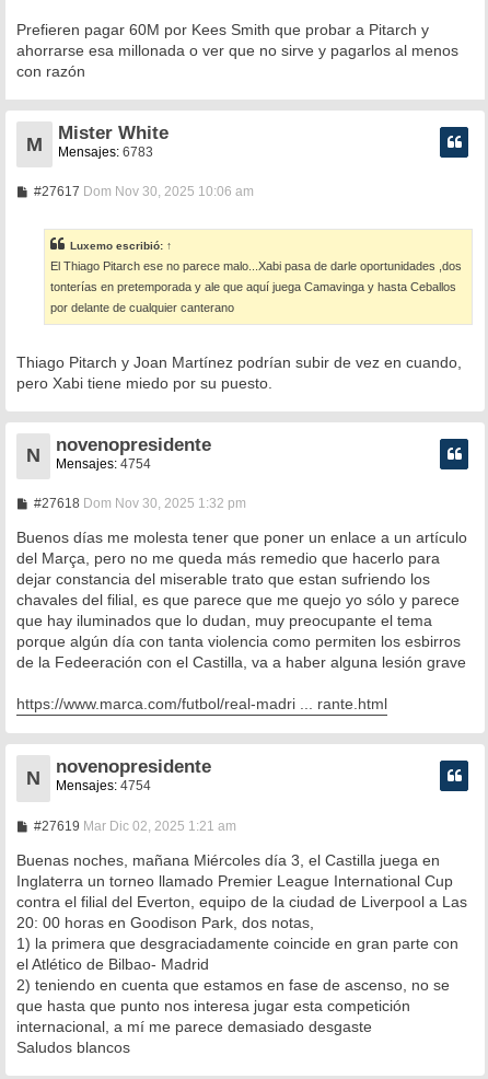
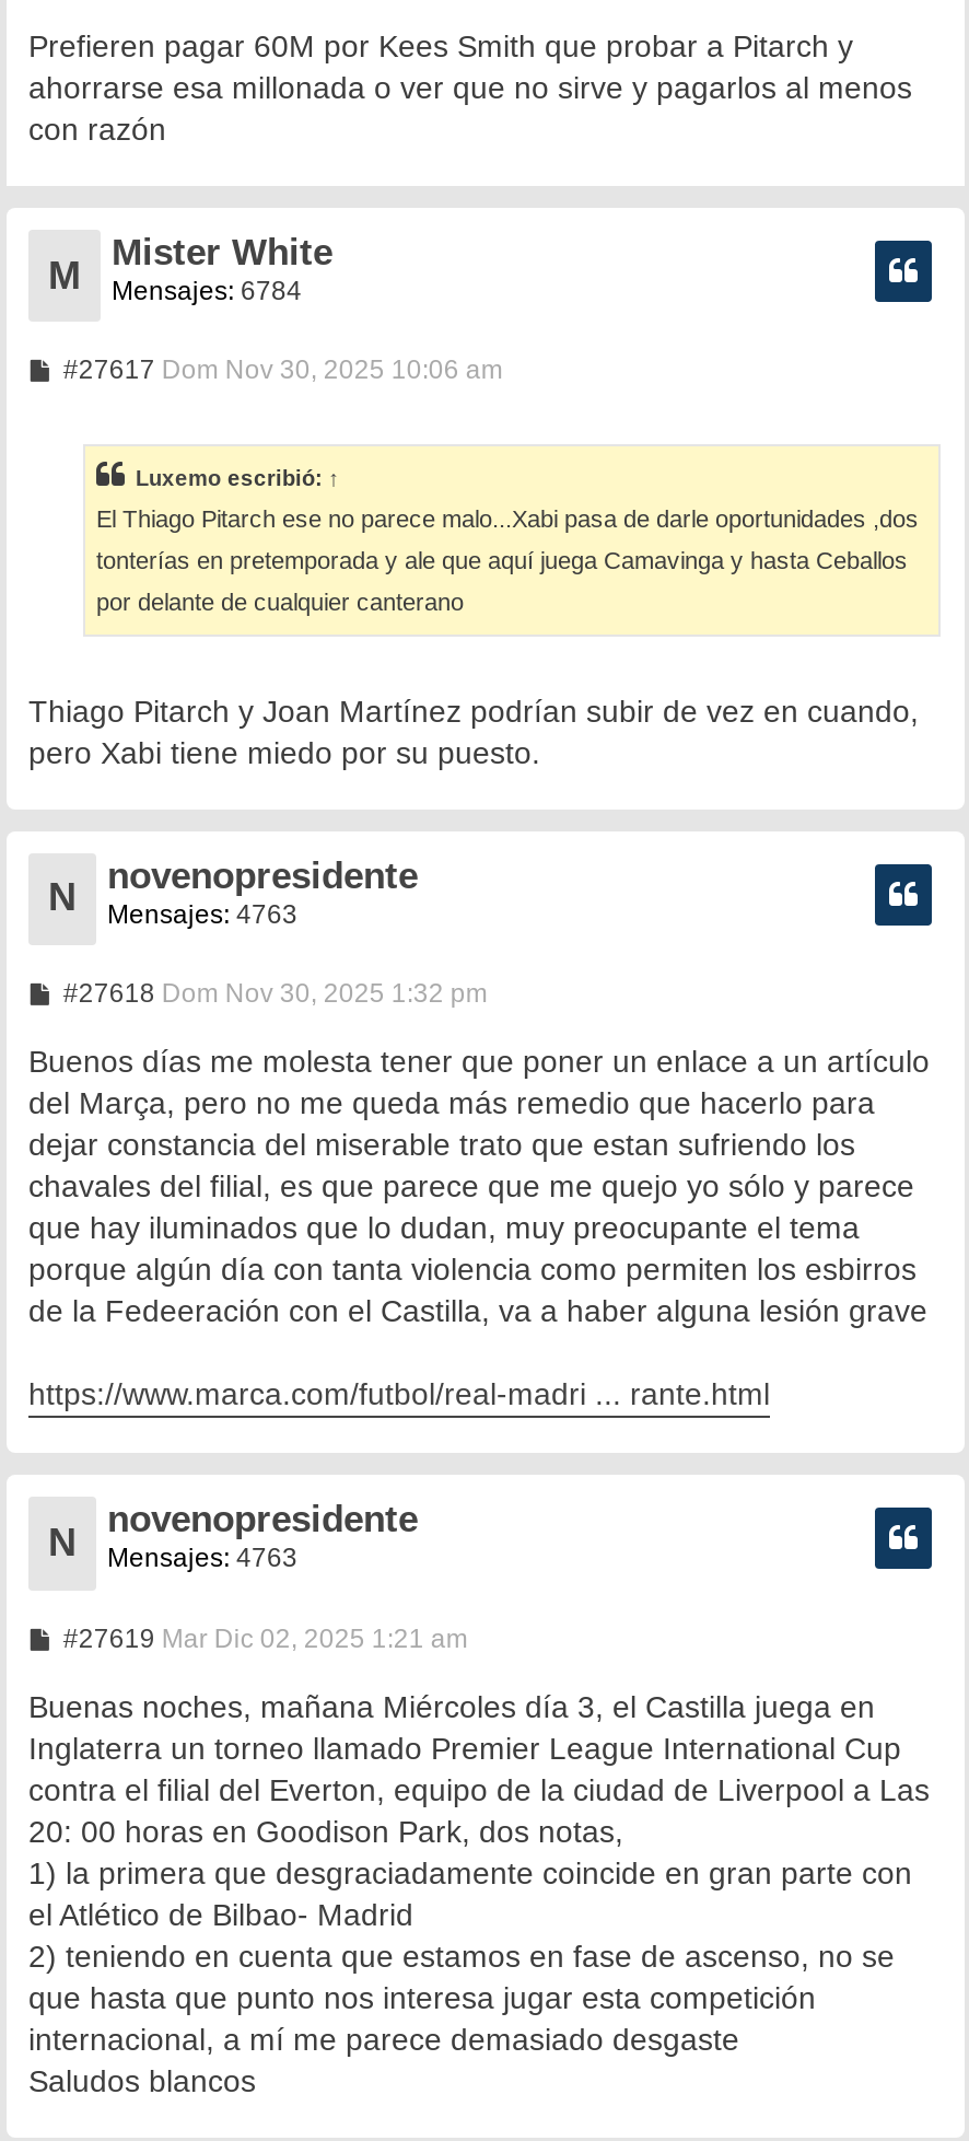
- M Mensajes: 6783
+ M Mensajes: 6784

- N Mensajes: 4754
+ N Mensajes: 4763

- N Mensajes: 4754
+ N Mensajes: 4763
